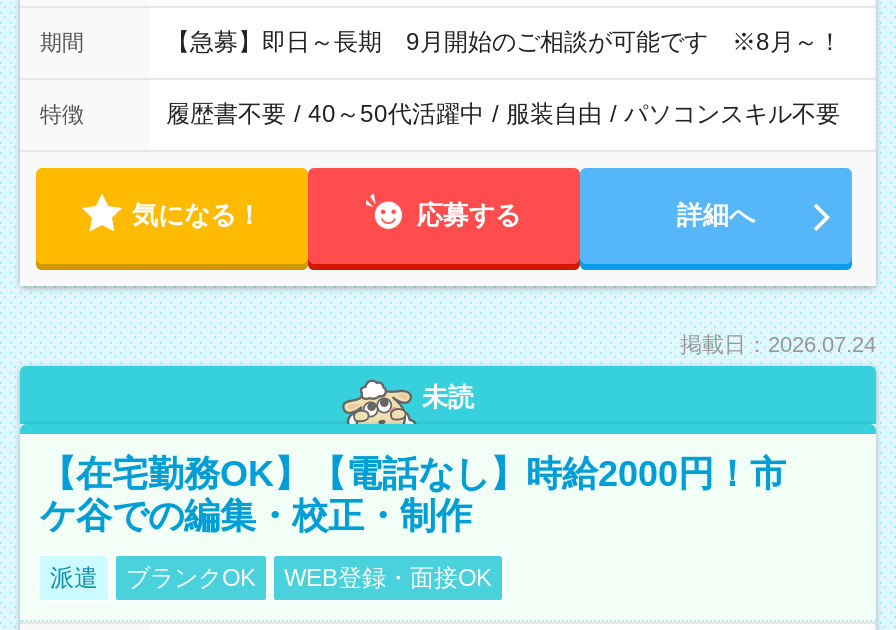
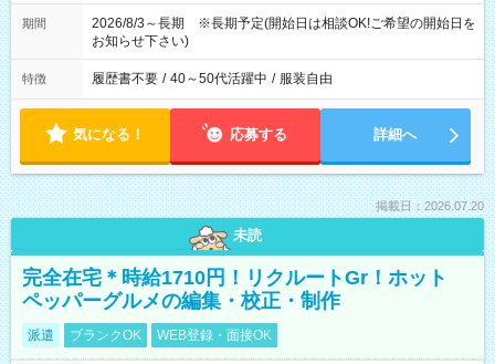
- 【急募】即日～長期 9月開始のご相談が可能です ※8月～！
+ 2026/8/3～長期 ※長期予定(開始日は相談OK!ご希望の開始日を
+ お知らせ下さい)

- 履歴書不要 / 40～50代活躍中 / 服装自由 / パソコンスキル不要
+ 履歴書不要 / 40～50代活躍中 / 服装自由

- 掲載日：2026.07.24
+ 掲載日：2026.07.20

- 【在宅勤務OK】【電話なし】時給2000円！市
- ケ谷での編集・校正・制作
+ 完全在宅＊時給1710円！リクルートGr！ホット
+ ペッパーグルメの編集・校正・制作
